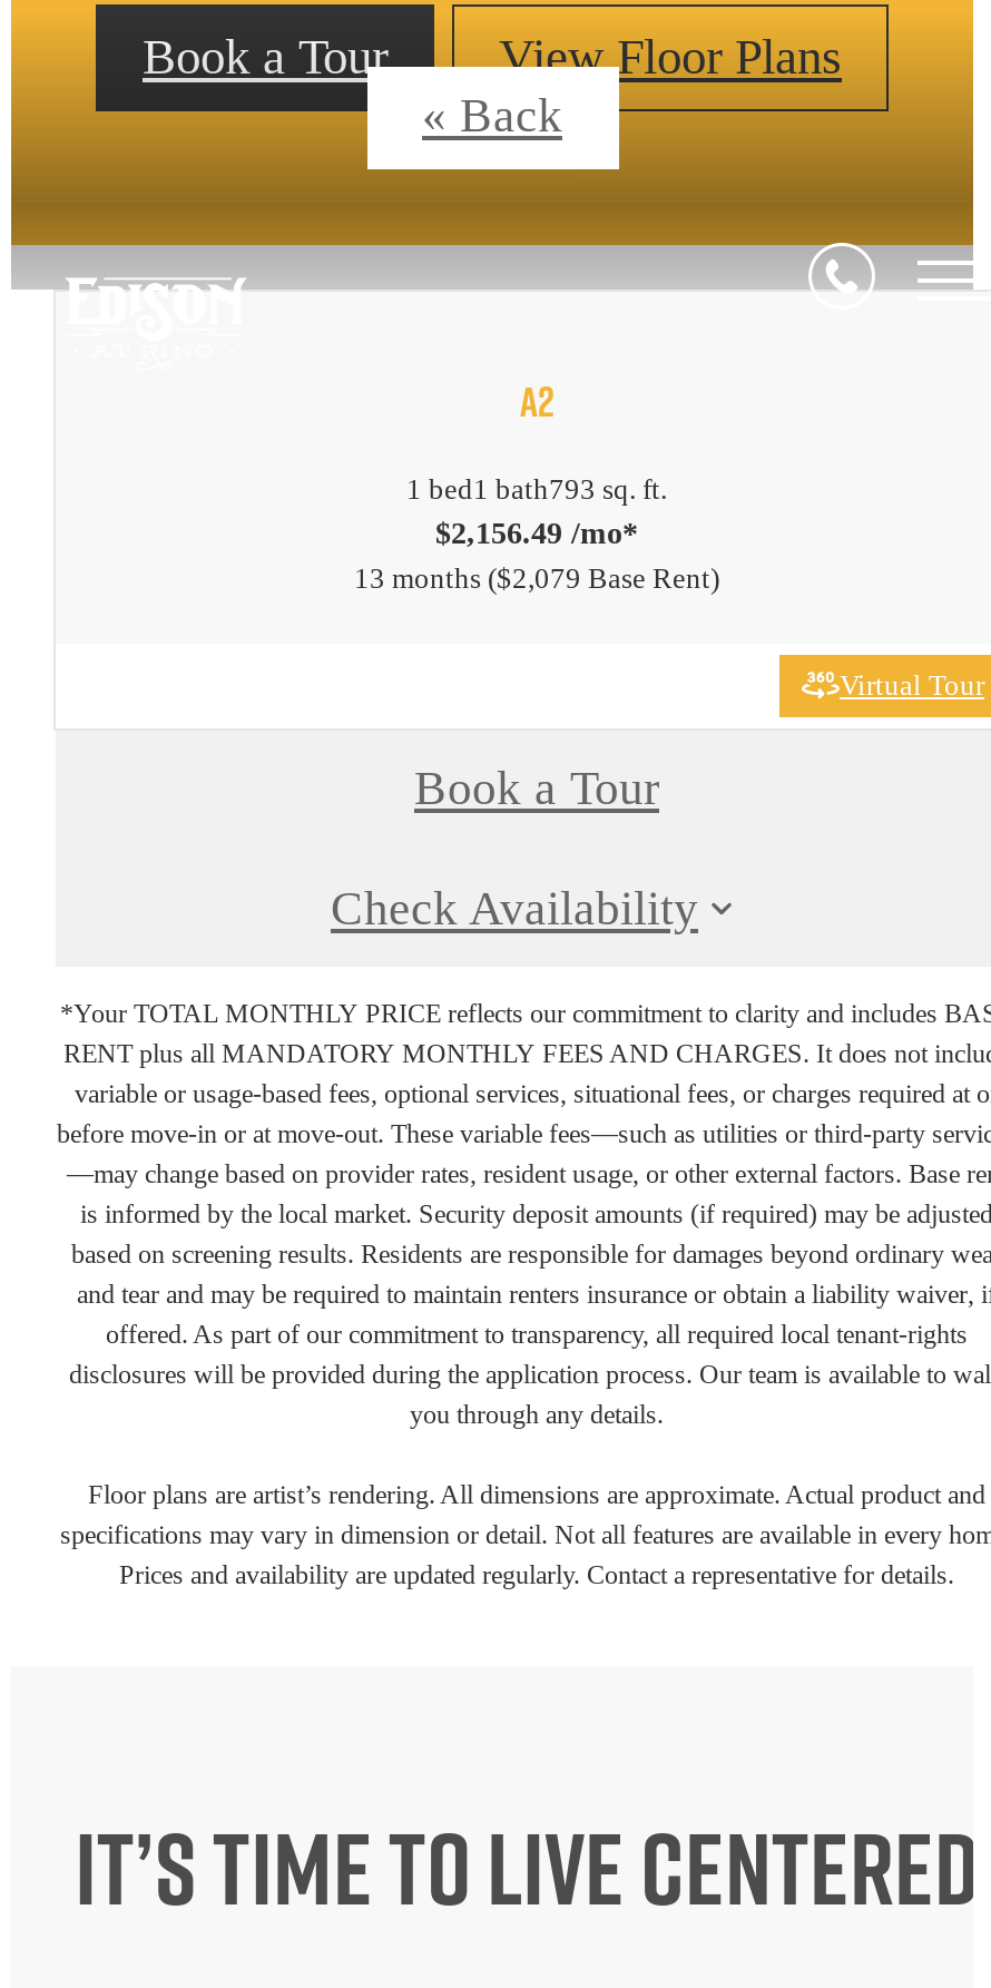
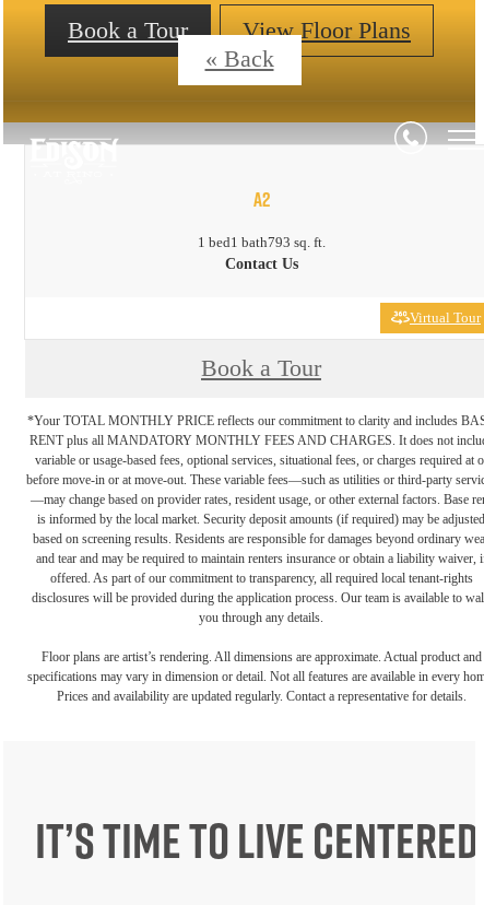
- $2,156.49 /mo*
- 13 months $2,079 Base Rent
+ Contact Us

- Check Availability
